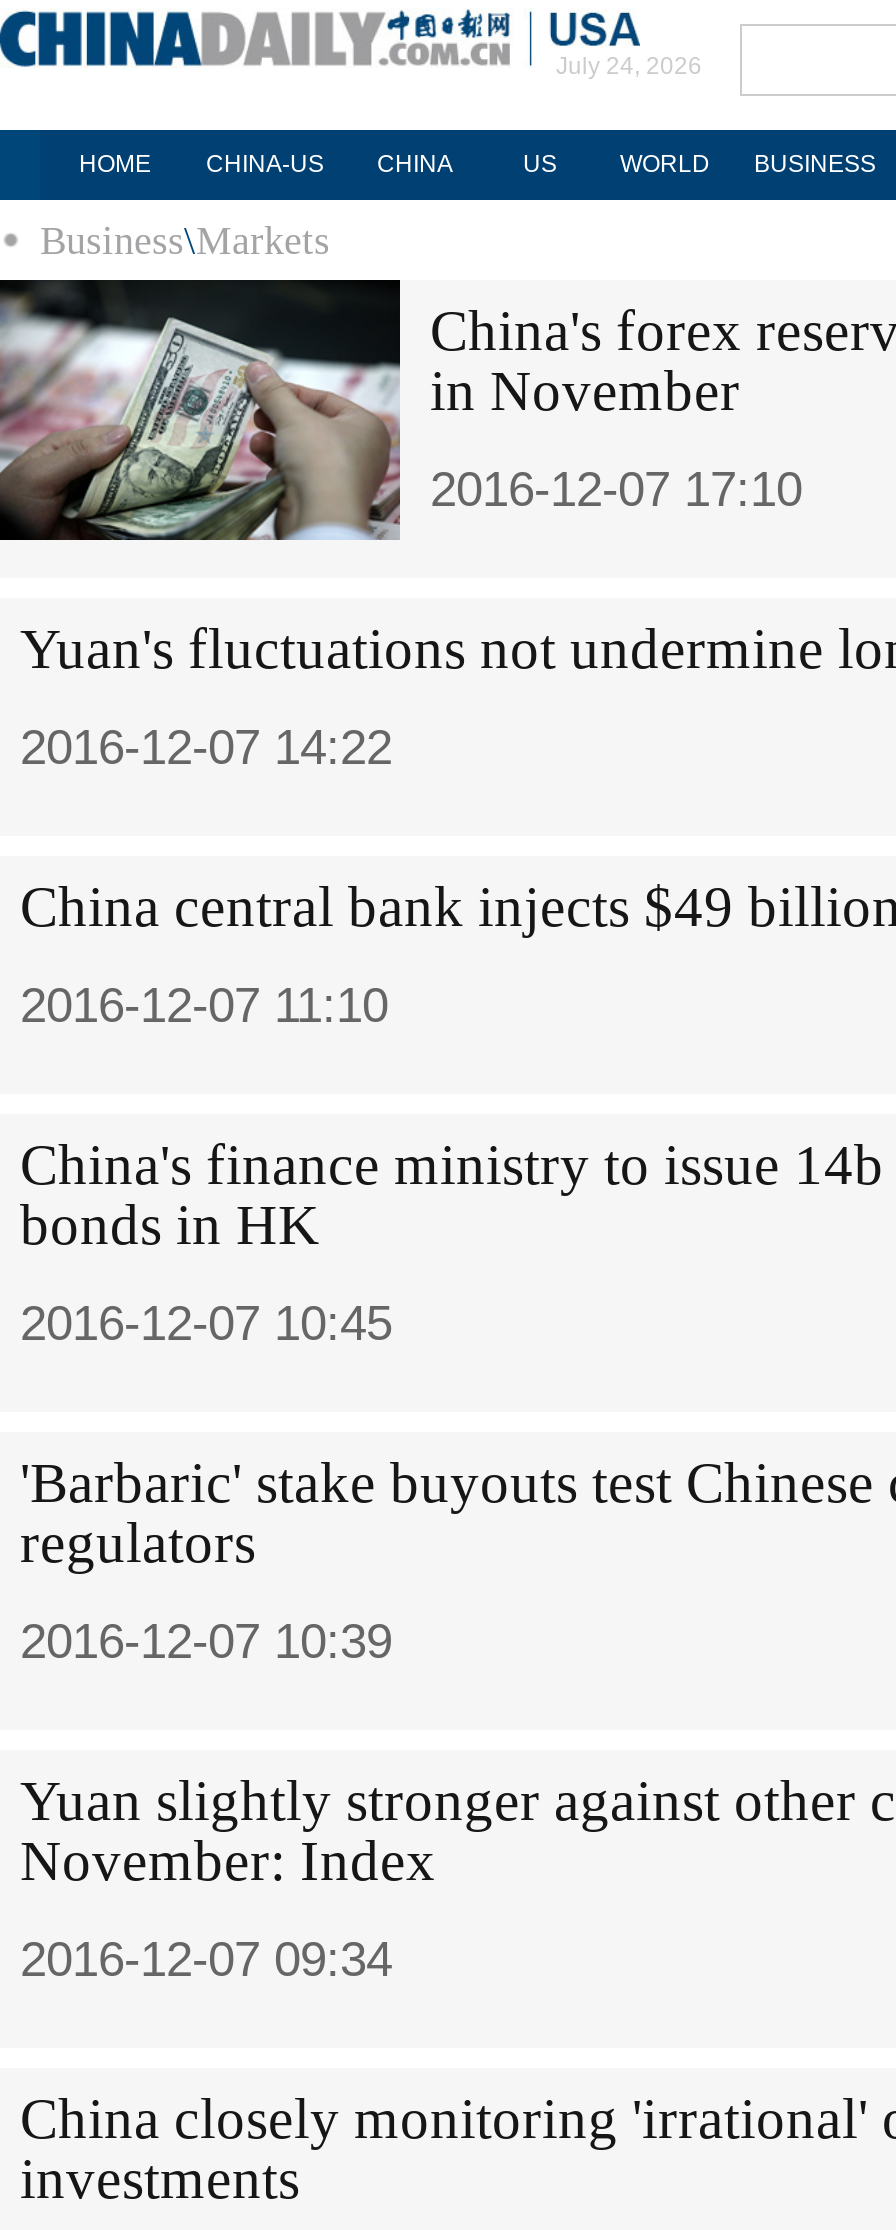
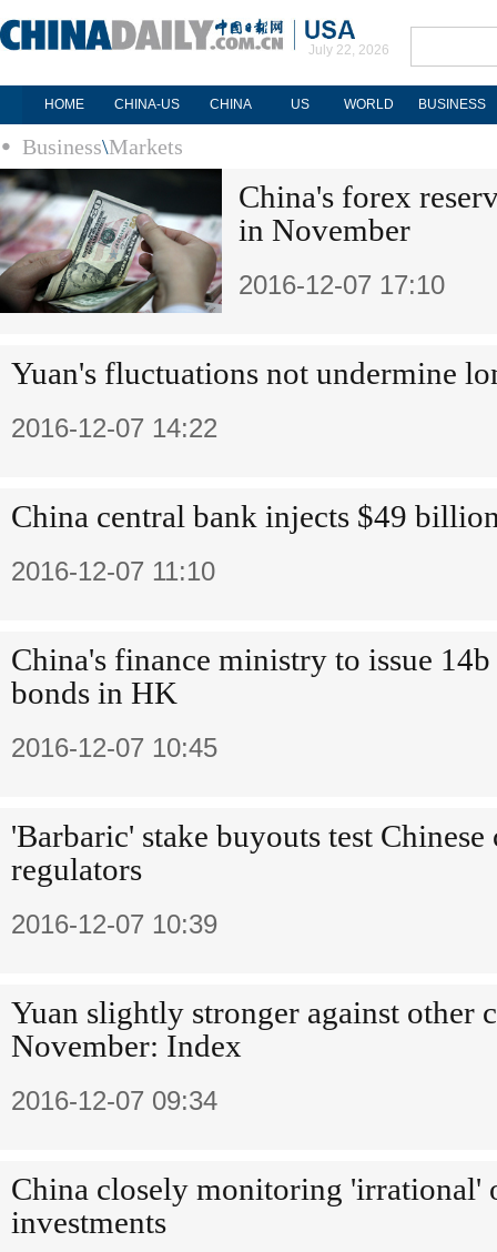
- July 24, 2026
+ July 22, 2026
